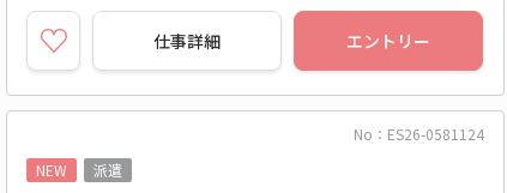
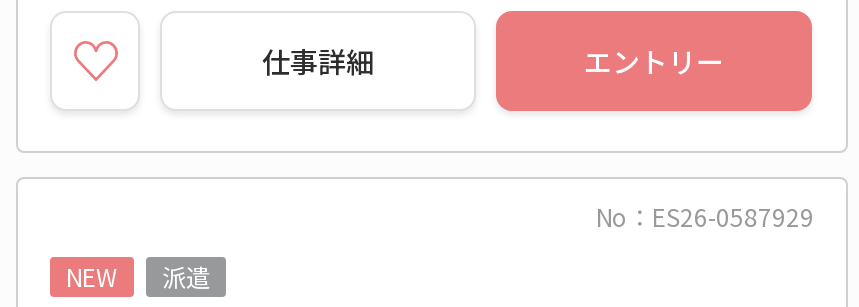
- No：ES26-0581124
+ No：ES26-0587929
